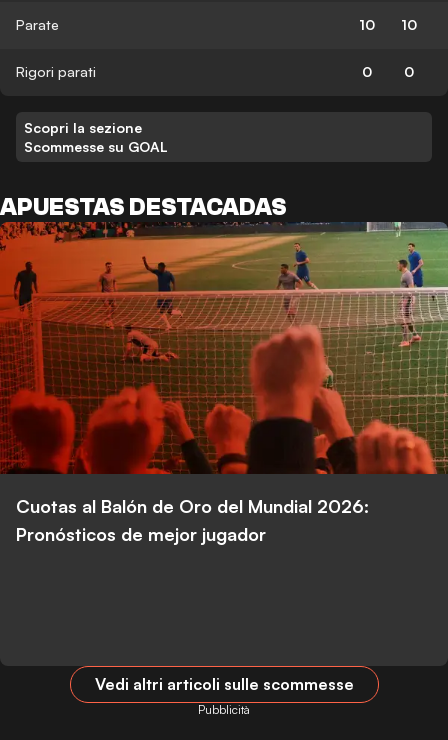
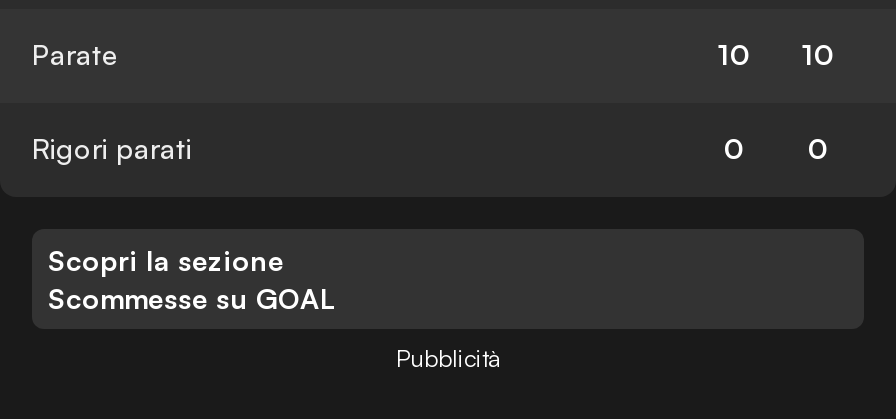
- [image]
- APUESTAS DESTACADAS

- Cuotas al Balón de Oro del Mundial 2026:
- Pronósticos de mejor jugador

- Vedi altri articoli sulle scommesse
